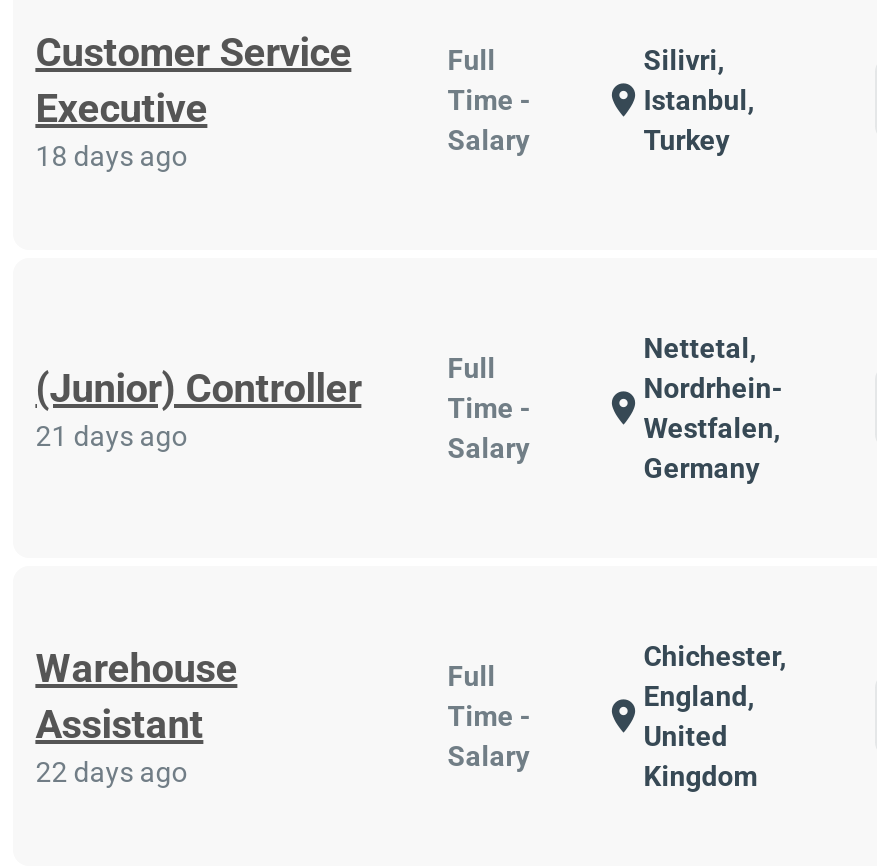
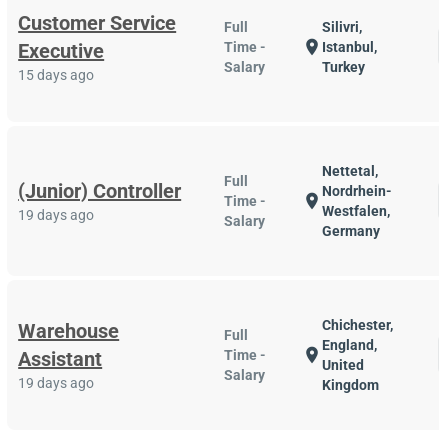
- 18 days ago
+ 15 days ago

- 21 days ago
+ 19 days ago

- 22 days ago
+ 19 days ago
